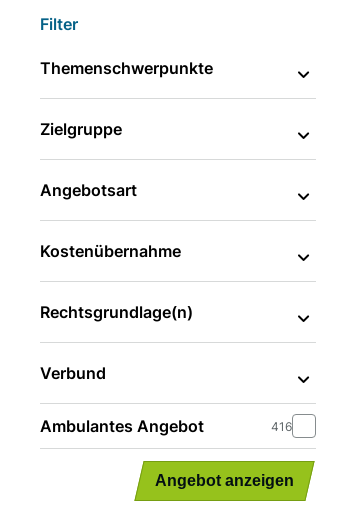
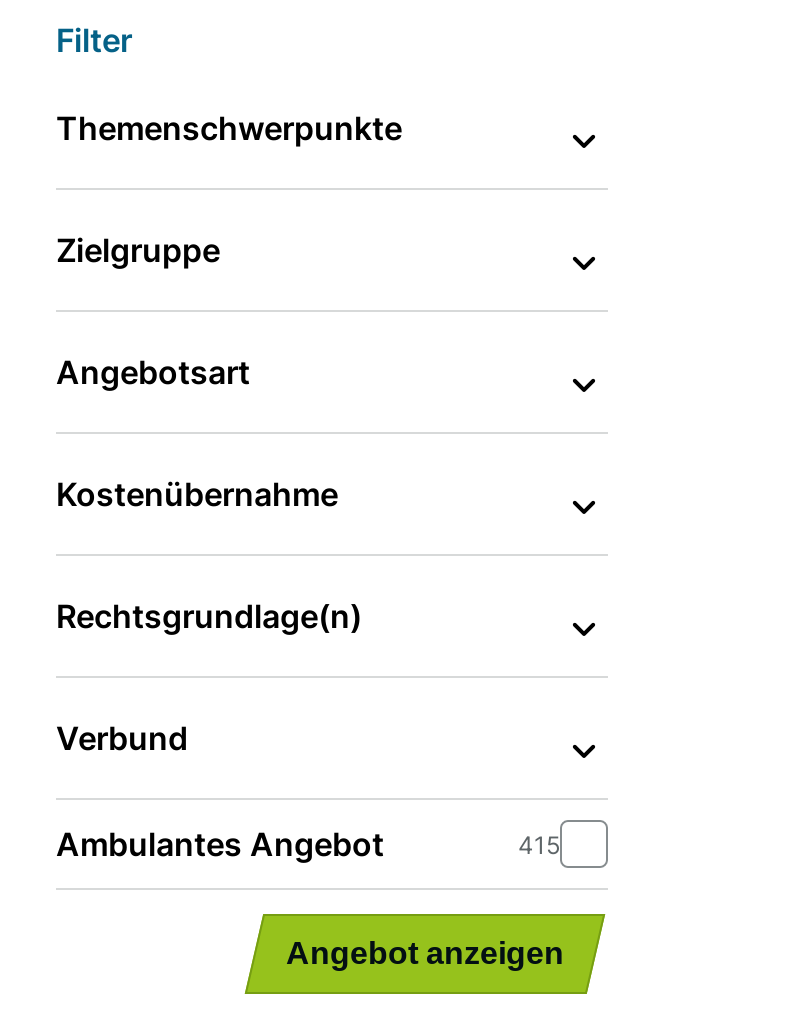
- 416
+ 415
